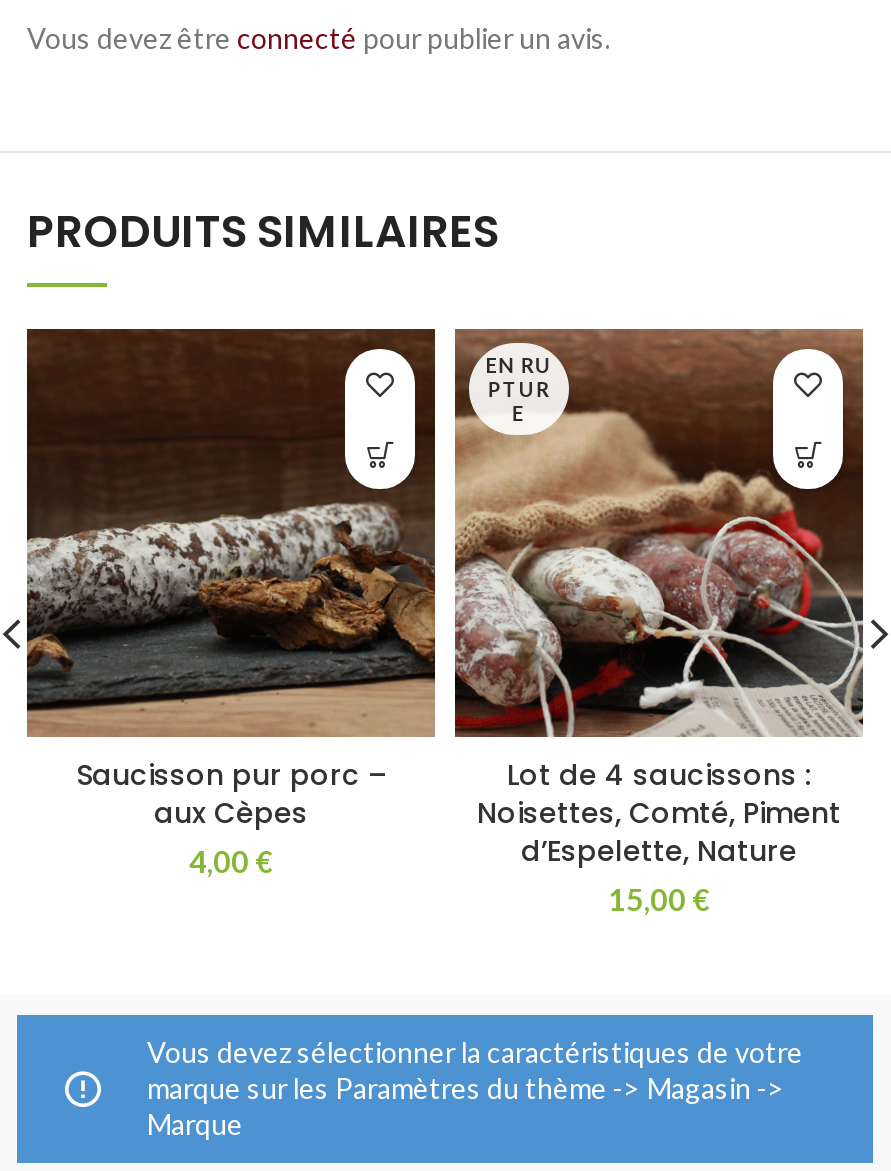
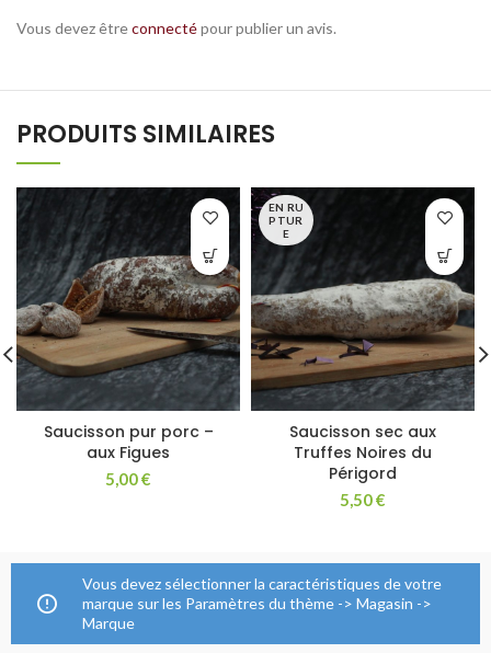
- [image]
- aux Cèpes
+ [image]
+ aux Figues

- [image]
- Lot de 4 saucissons :
- Noisettes, Comté, Piment
- d’Espelette, Nature
- 15,00 €
+ [image]
+ Saucisson sec aux
+ Truffes Noires du
+ Périgord
+ 5,50 €

- 4,00 €
+ 5,00 €
